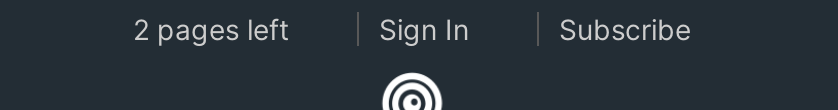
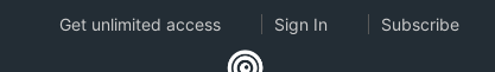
- 2 pages left
+ Get unlimited access
